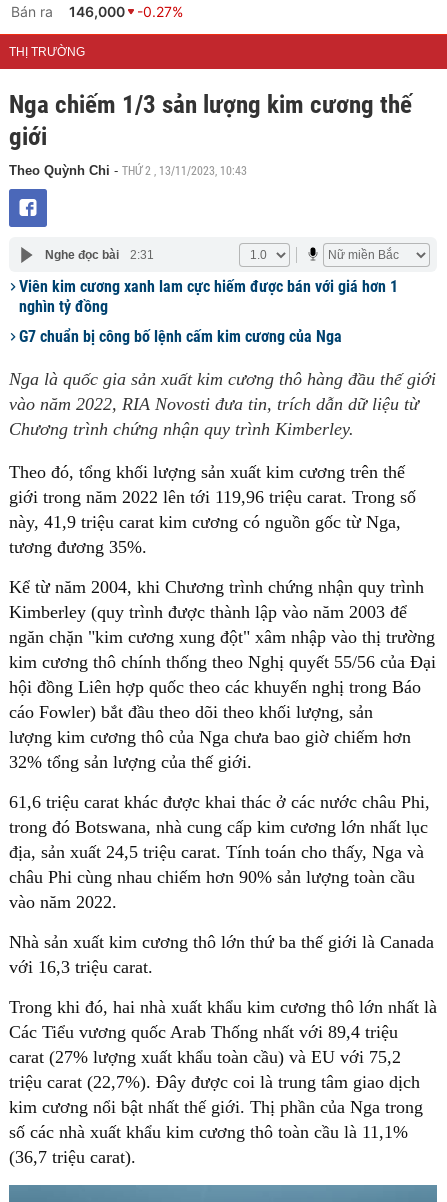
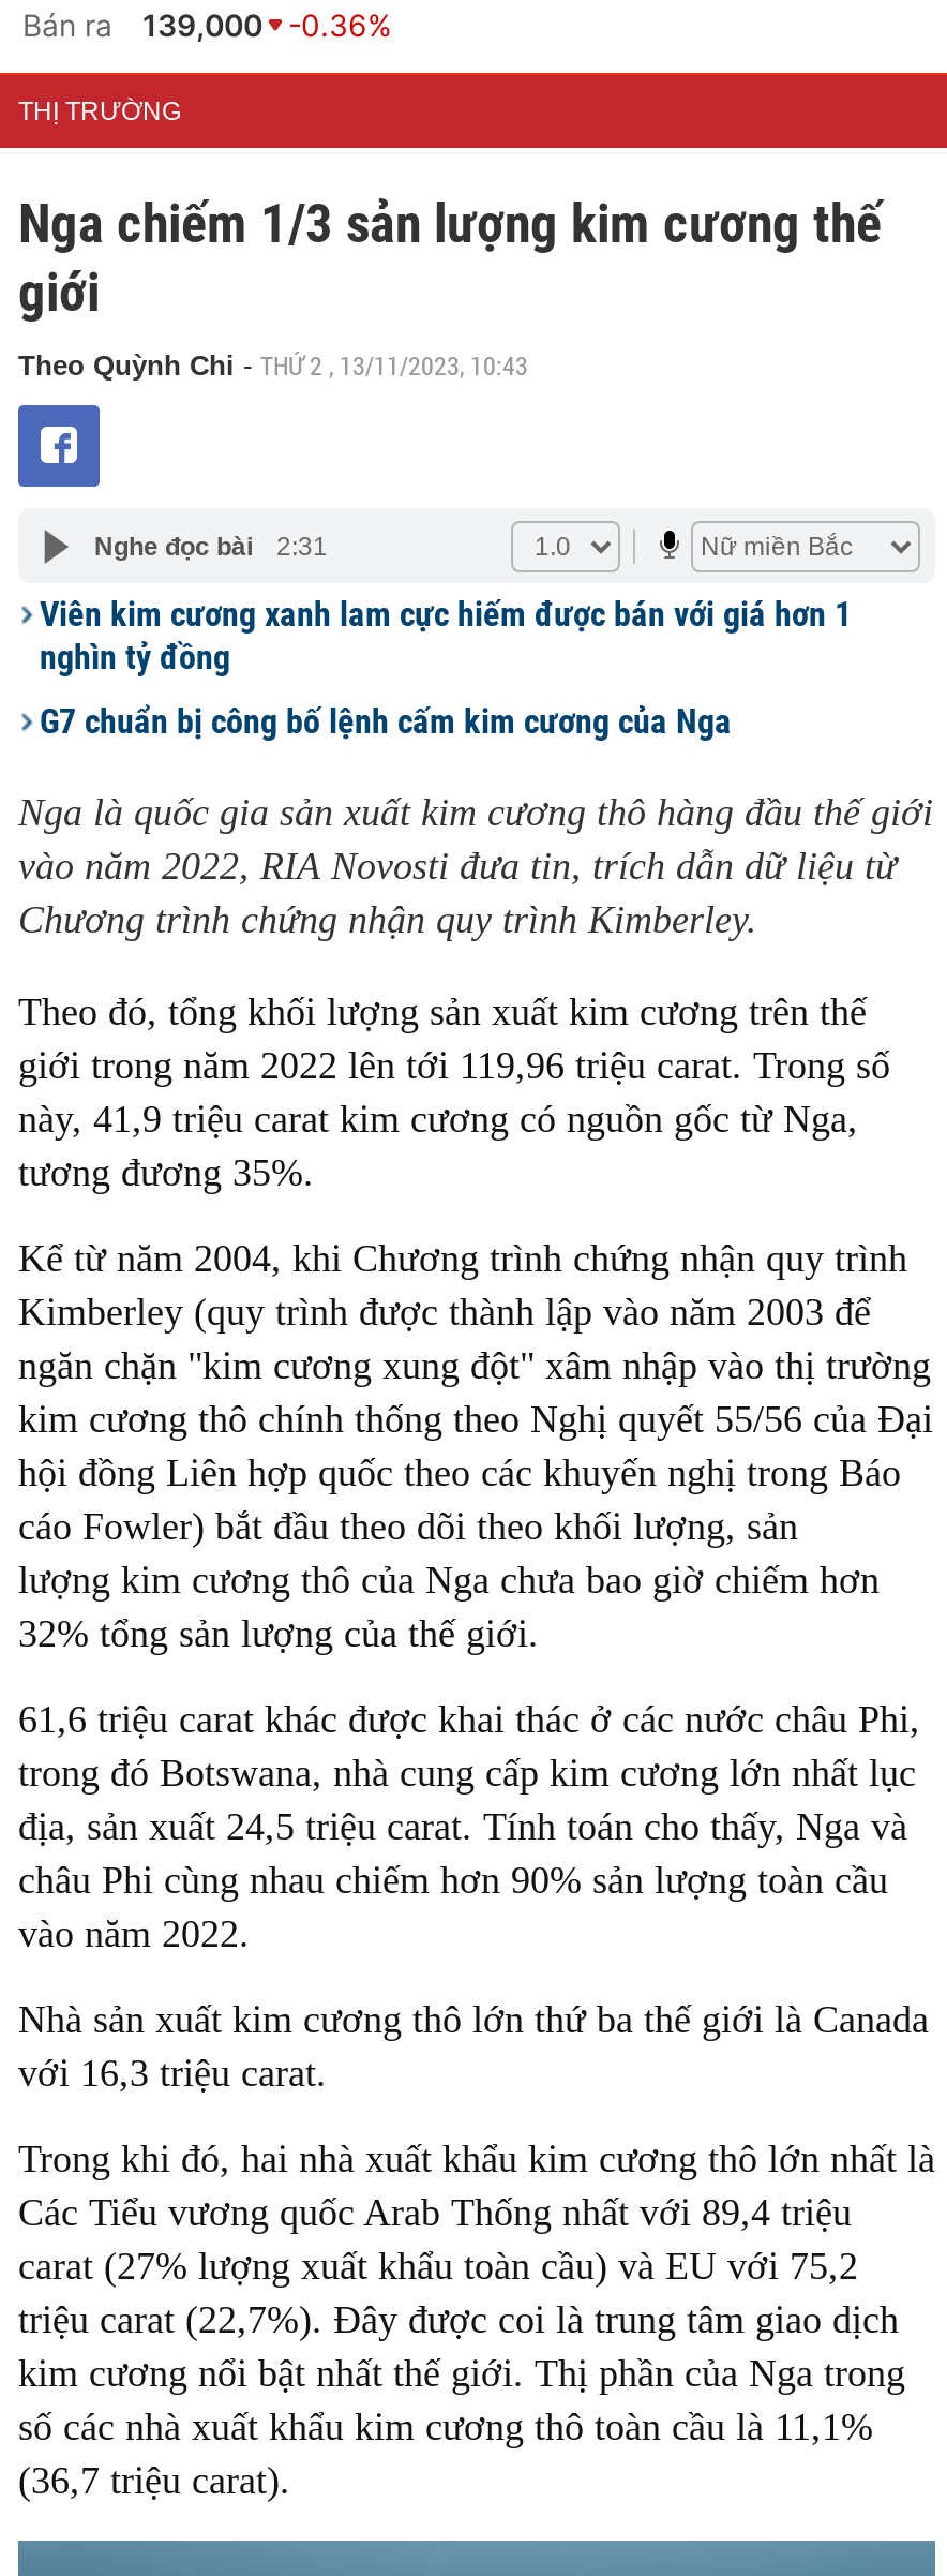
- 146,000
+ 139,000

- -0.27%
+ -0.36%
